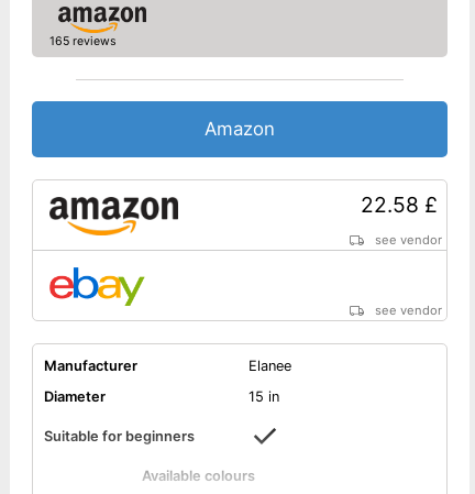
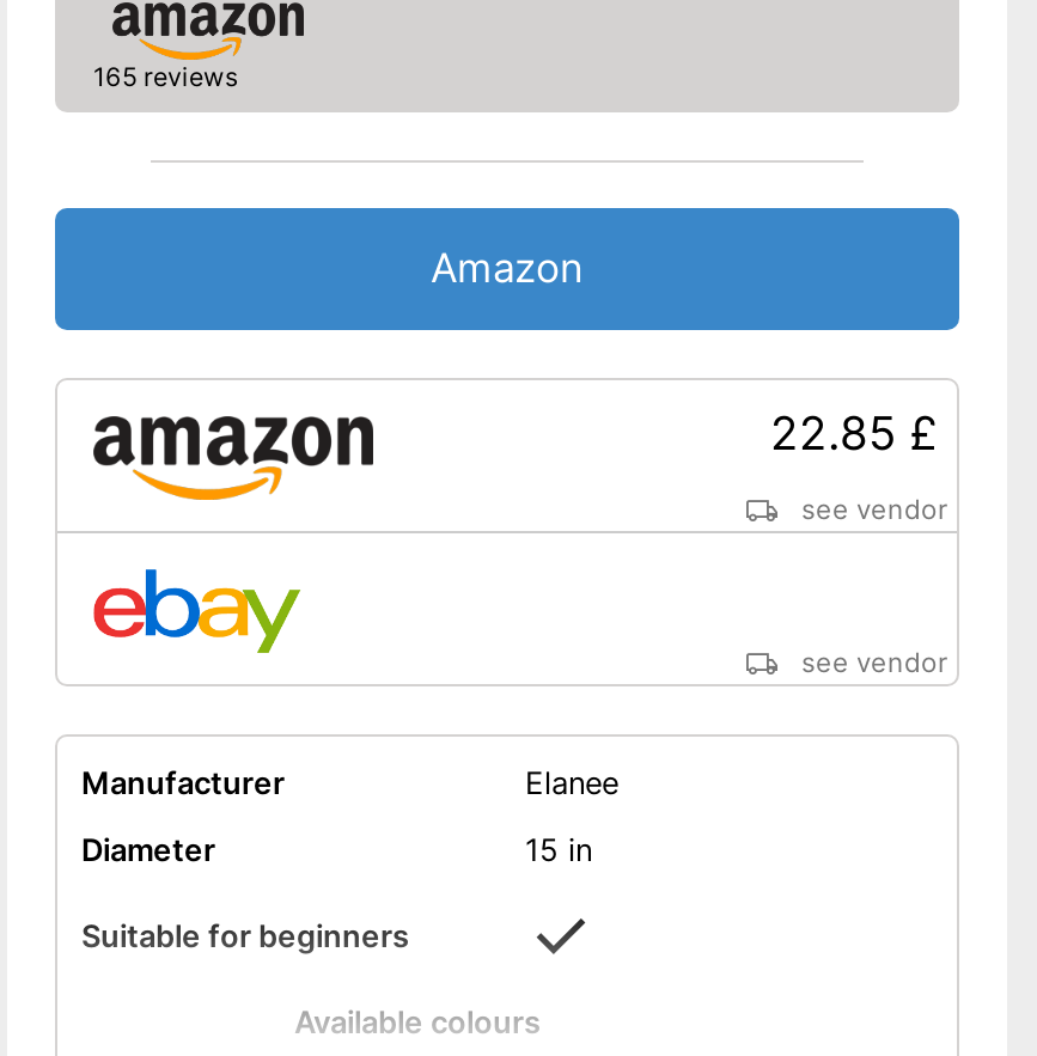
- 22.58 £
+ 22.85 £
